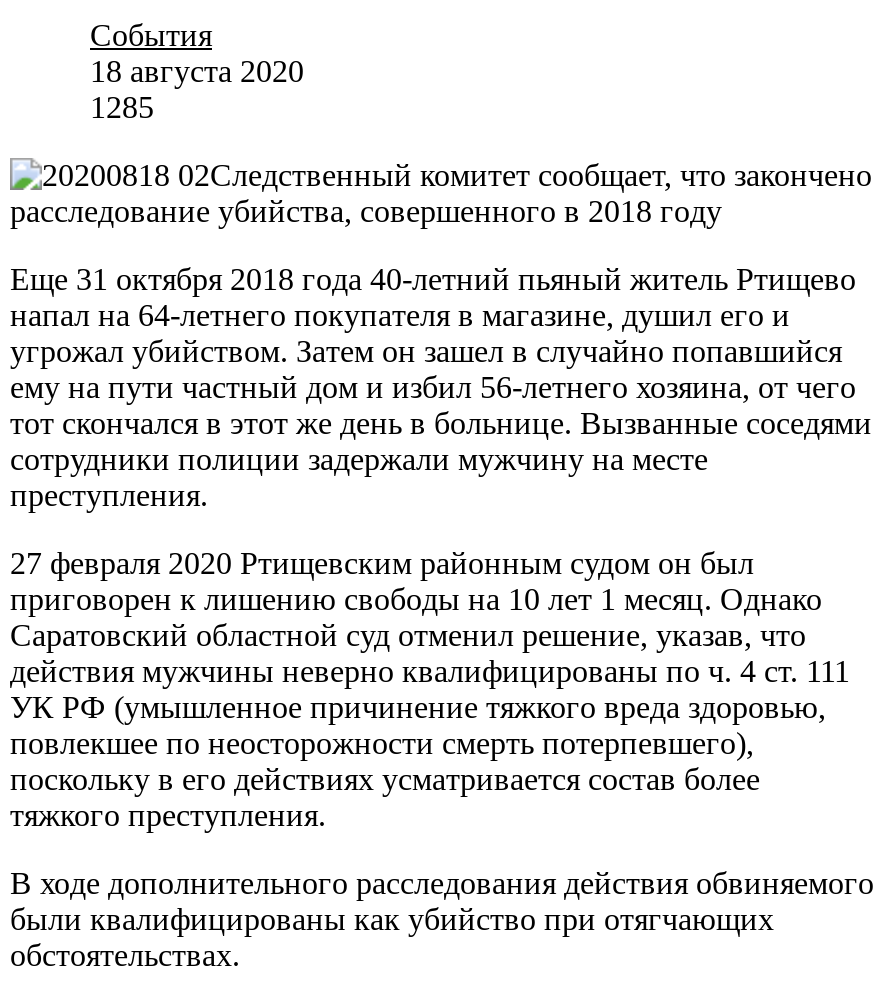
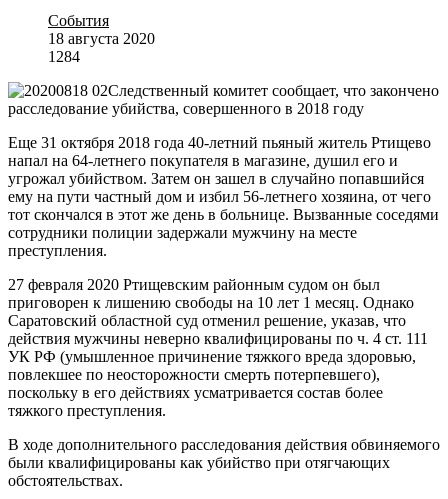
- 1285
+ 1284
